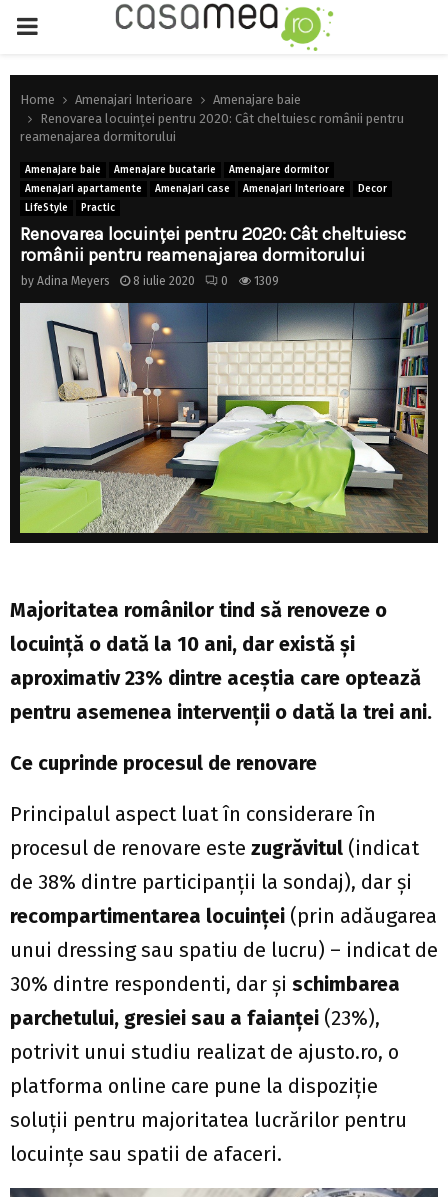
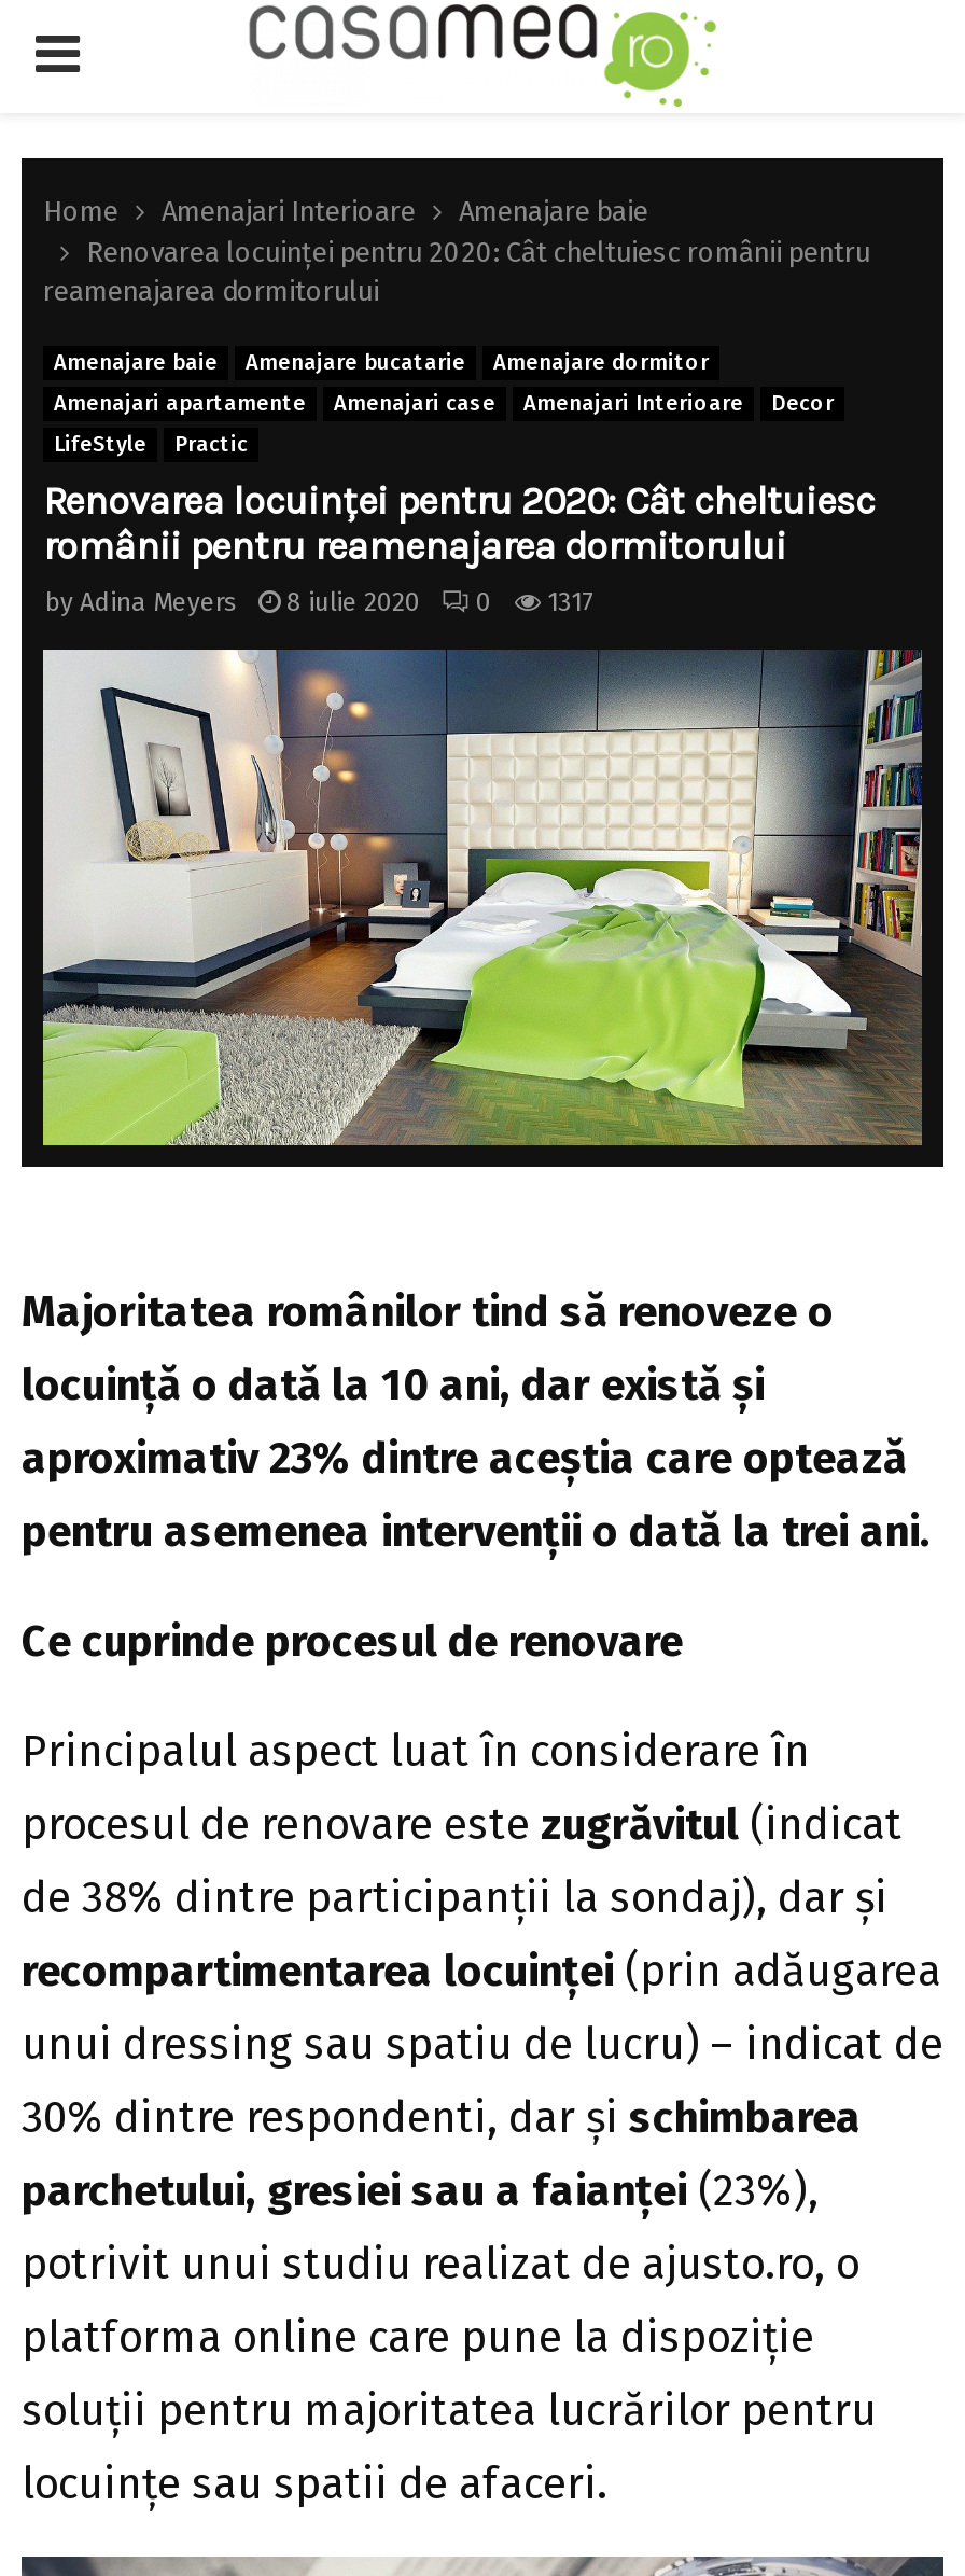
- by Adina Meyers 8 iulie 2020 0 1309
+ by Adina Meyers 8 iulie 2020 0 1317
